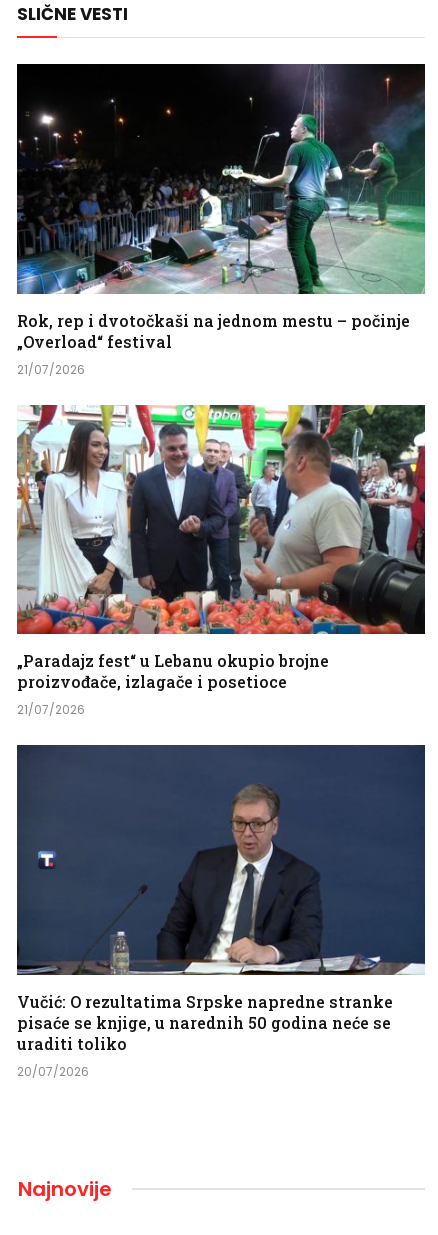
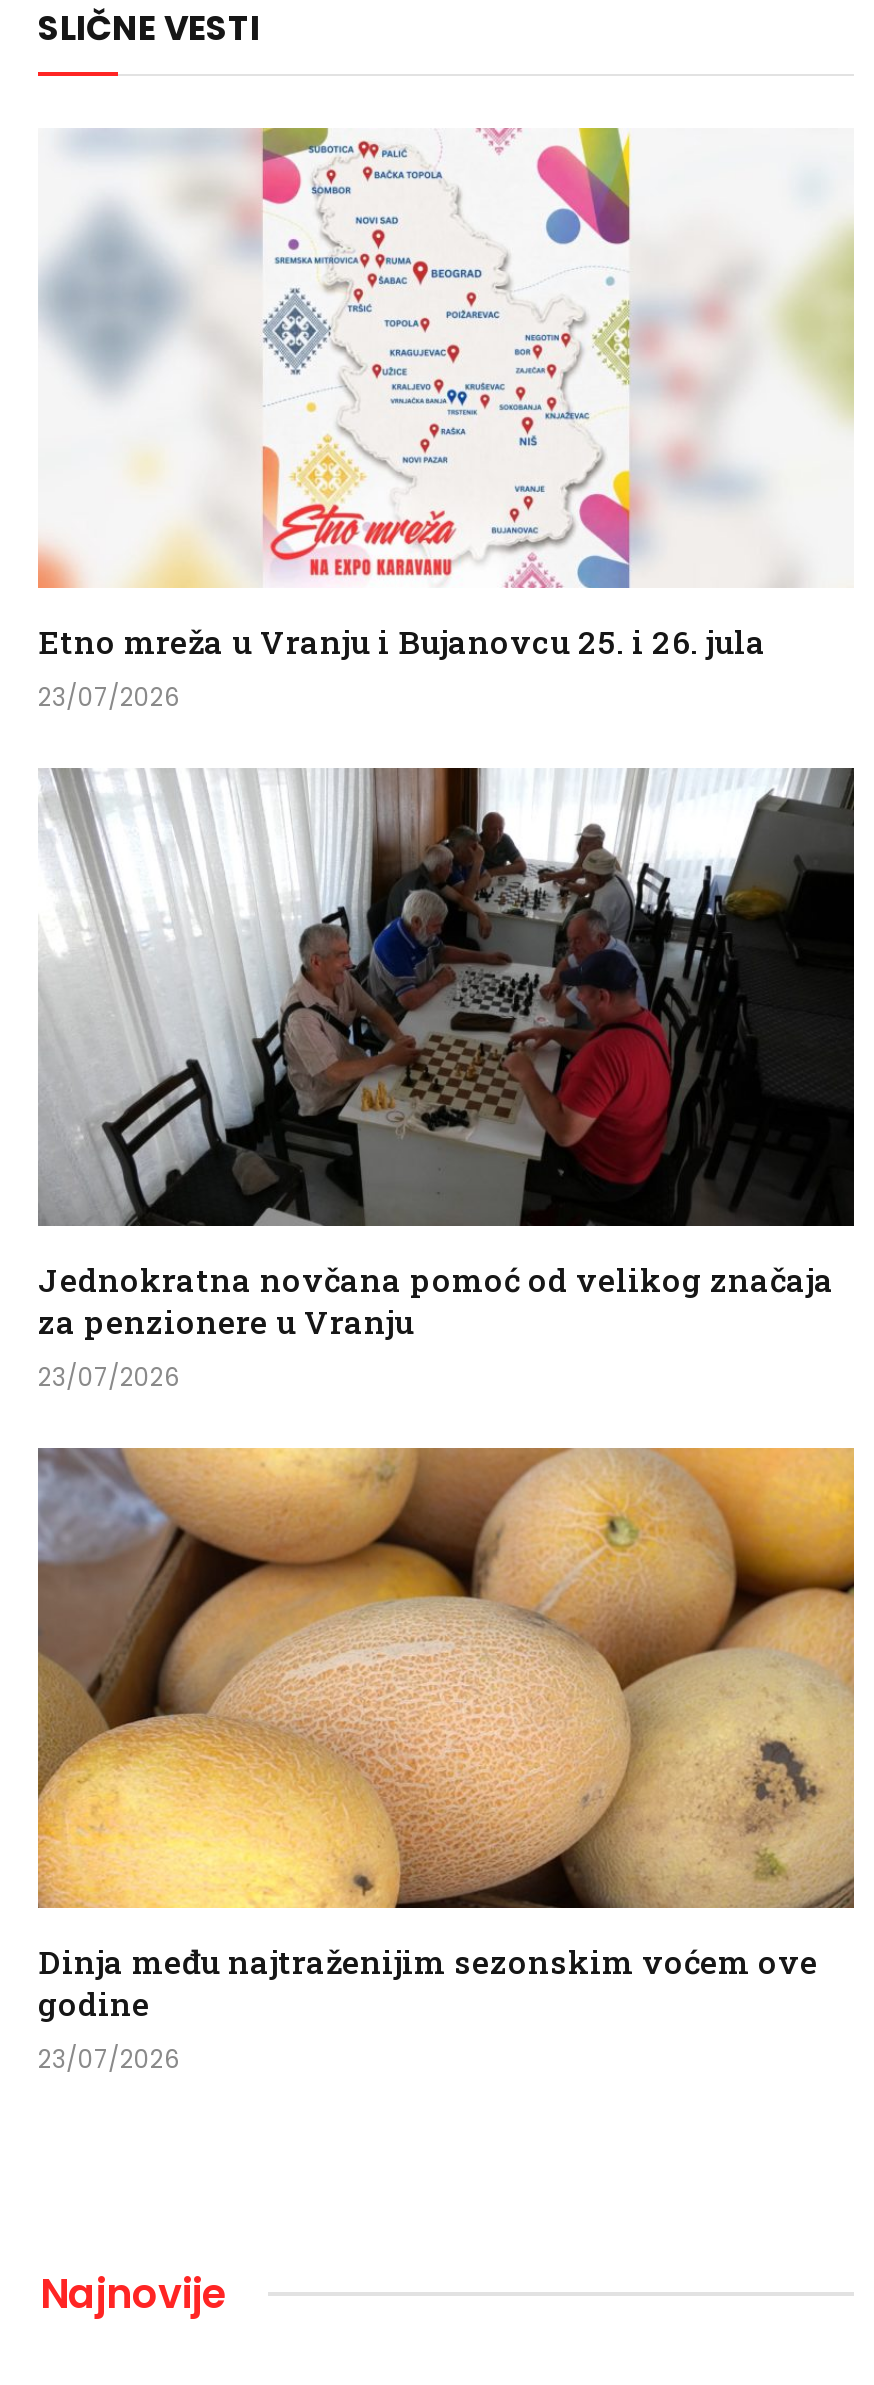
- [image]
+ [image]

- Rok, rep i dvotočkaši na jednom mestu – počinje
- „Overload“ festival
- 21/07/2026
+ Etno mreža u Vranju i Bujanovcu 25. i 26. jula
+ 23/07/2026

- [image]
- „Paradajz fest“ u Lebanu okupio brojne
- proizvođače, izlagače i posetioce
- 21/07/2026
+ [image]
+ Jednokratna novčana pomoć od velikog značaja
+ za penzionere u Vranju
+ 23/07/2026

- [image]
- Vučić: O rezultatima Srpske napredne stranke
- pisaće se knjige, u narednih 50 godina neće se
- uraditi toliko
- 20/07/2026
+ [image]
+ Dinja među najtraženijim sezonskim voćem ove
+ godine
+ 23/07/2026
